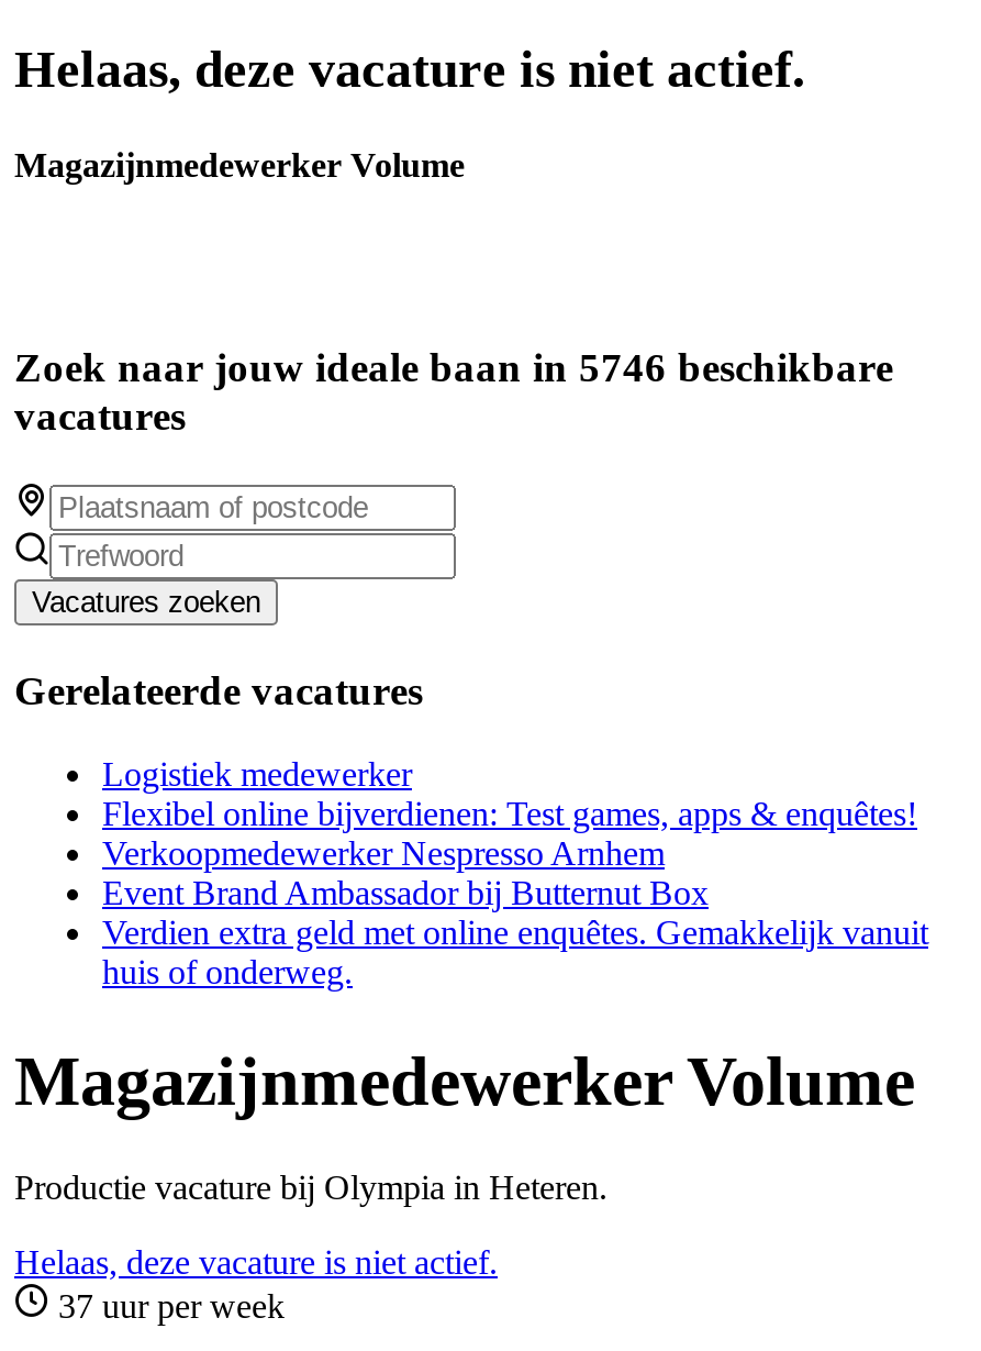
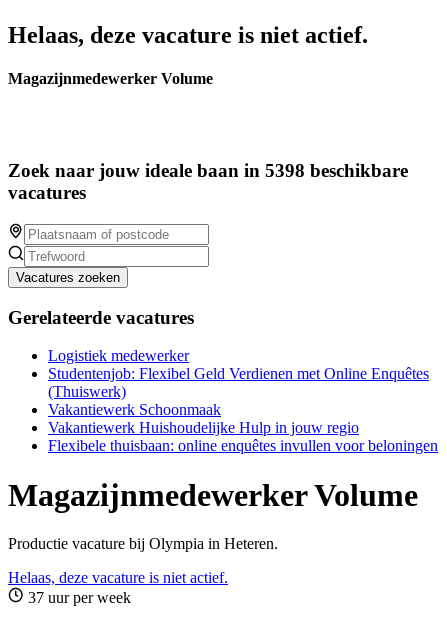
- Zoek naar jouw ideale baan in 5746 beschikbare
+ Zoek naar jouw ideale baan in 5398 beschikbare

- Flexibel online bijverdienen: Test games, apps & enquêtes!
- Verkoopmedewerker Nespresso Arnhem
- Event Brand Ambassador bij Butternut Box
- Verdien extra geld met online enquêtes. Gemakkelijk vanuit
- huis of onderweg.
+ Studentenjob: Flexibel Geld Verdienen met Online Enquêtes
+ (Thuiswerk)
+ Vakantiewerk Schoonmaak
+ Vakantiewerk Huishoudelijke Hulp in jouw regio
+ Flexibele thuisbaan: online enquêtes invullen voor beloningen
